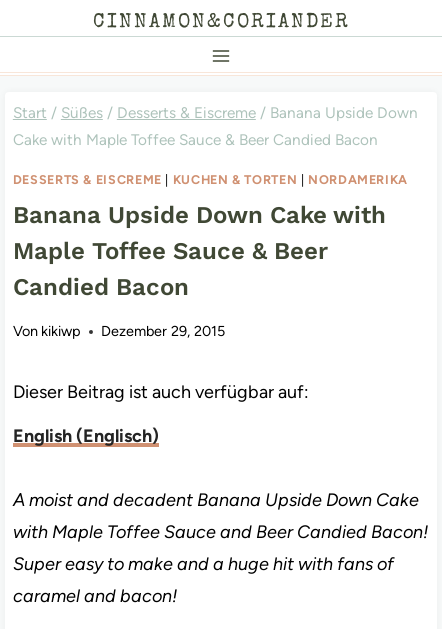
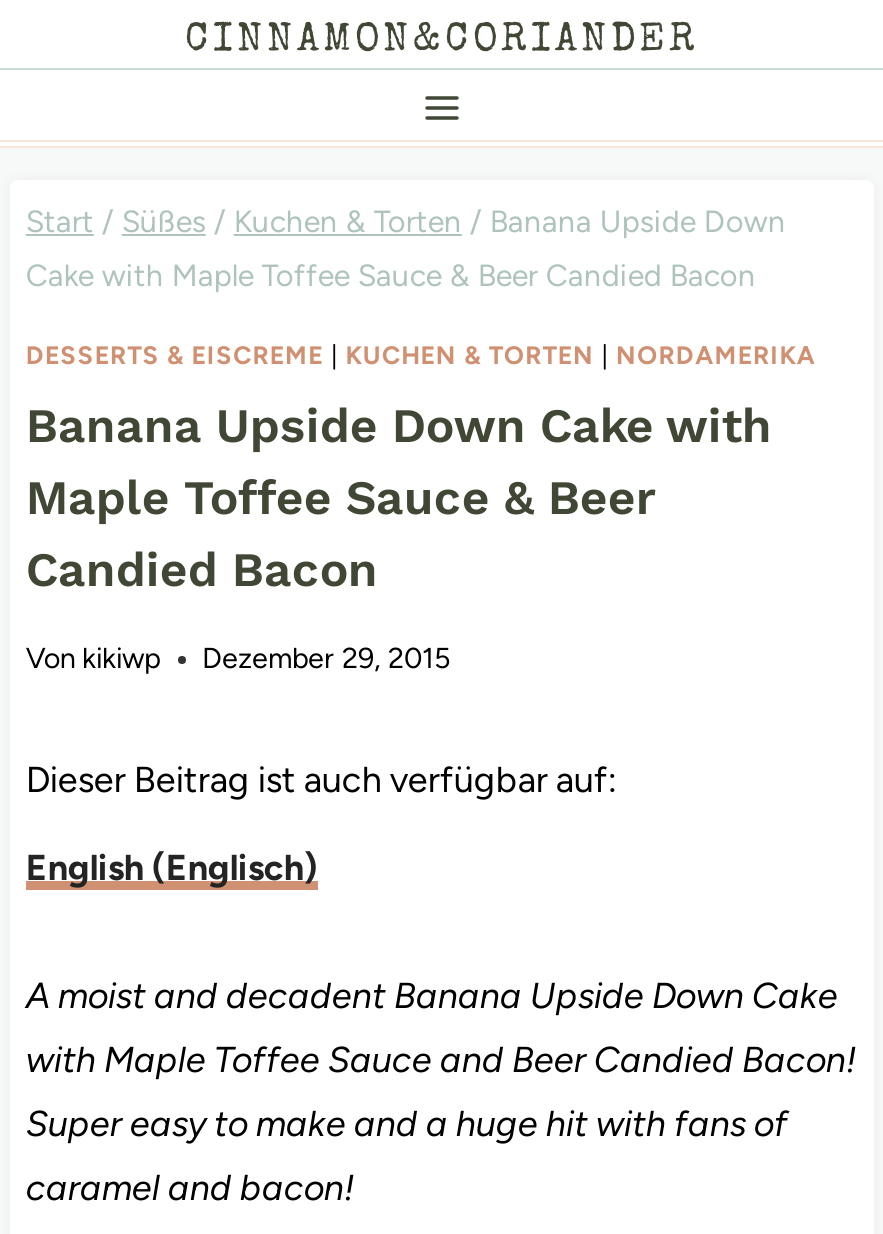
- Start / Süßes / Desserts & Eiscreme / Banana Upside Down
+ Start / Süßes / Kuchen & Torten / Banana Upside Down
